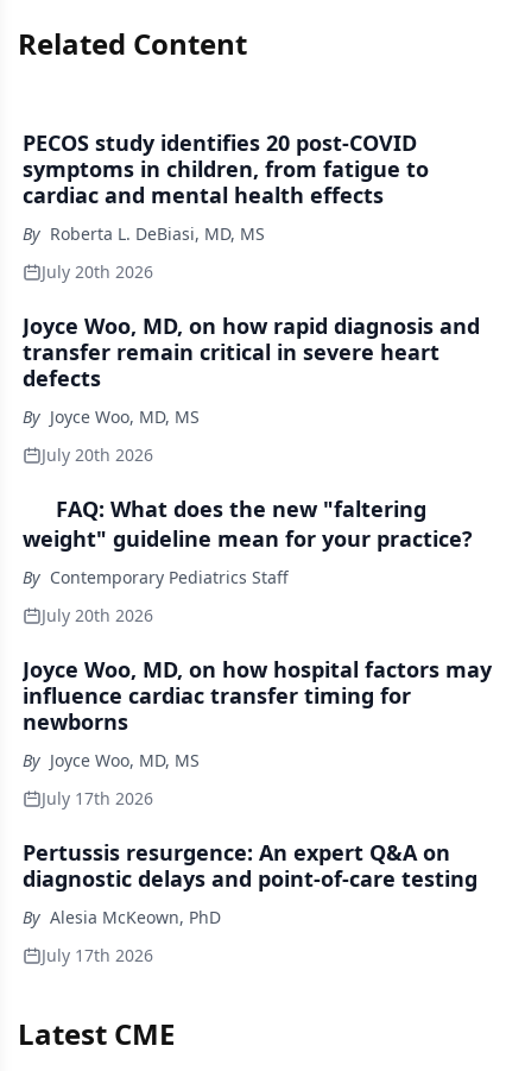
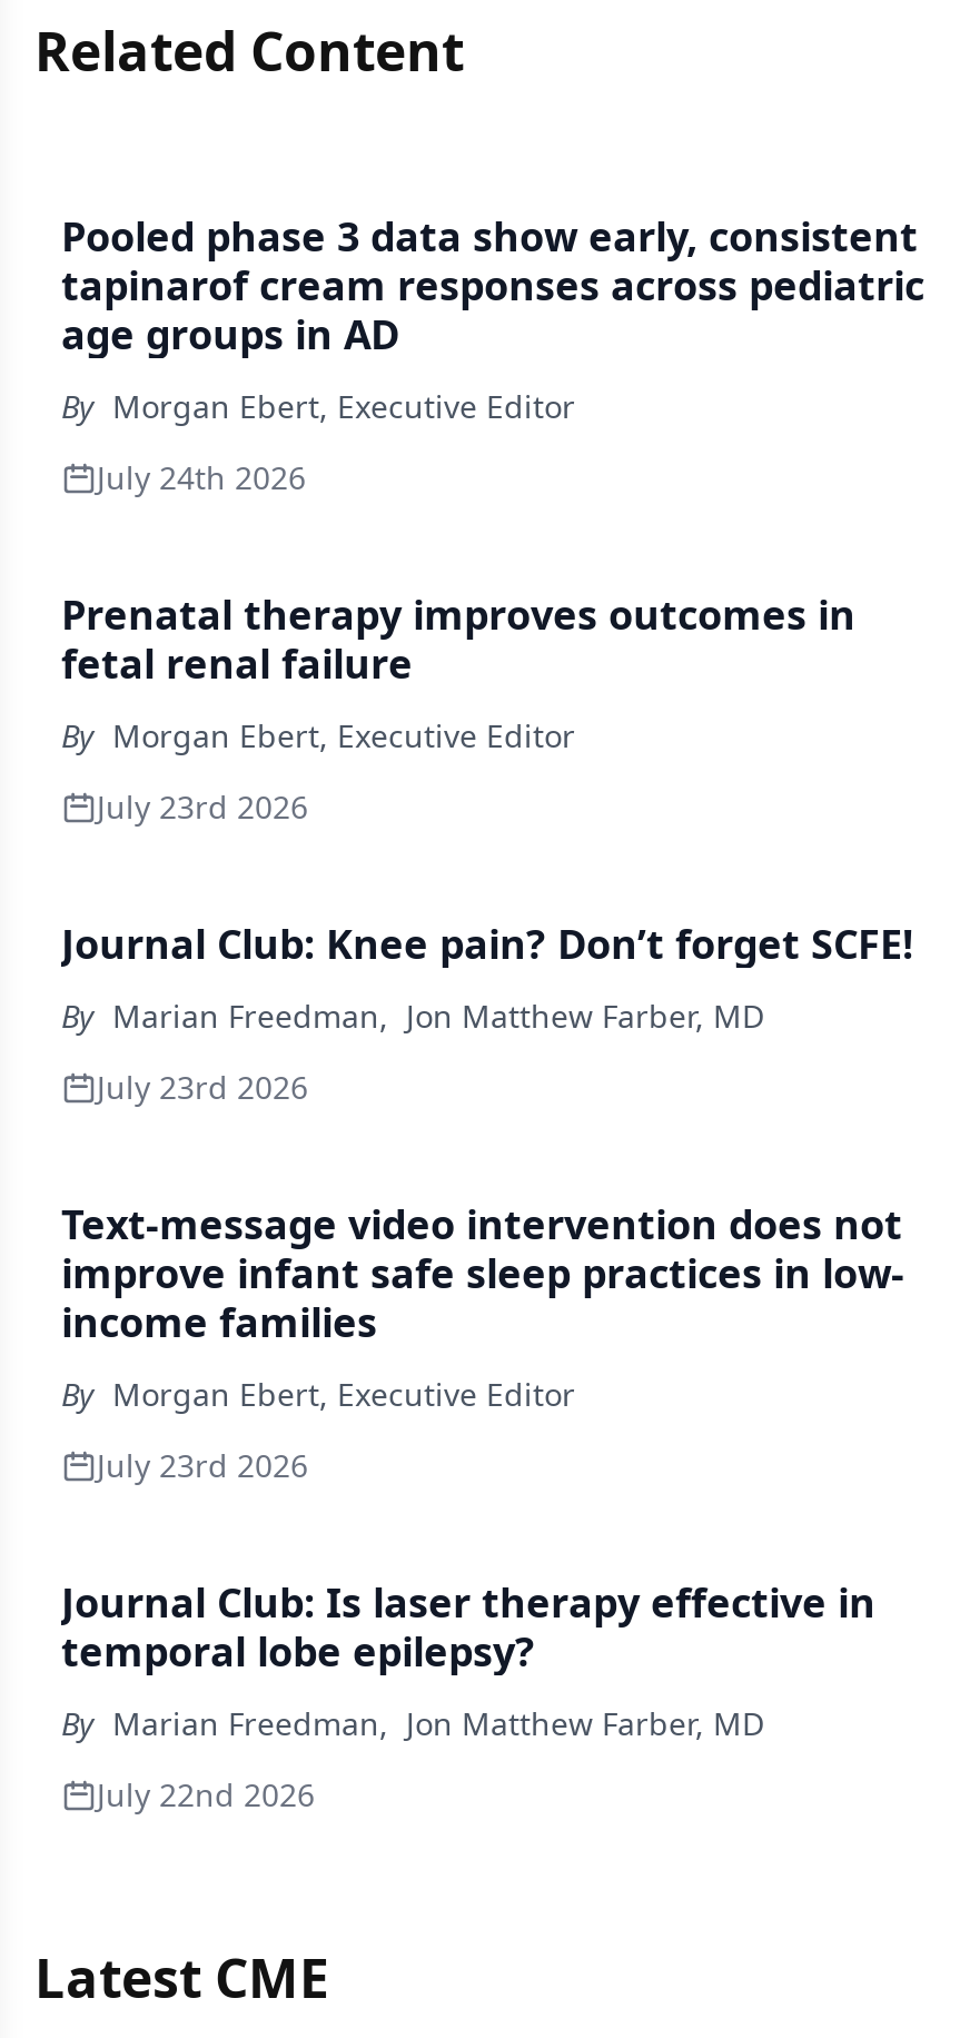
- PECOS study identifies 20 post-COVID
- symptoms in children, from fatigue to
- cardiac and mental health effects
+ Pooled phase 3 data show early, consistent
+ tapinarof cream responses across pediatric
+ age groups in AD

- By Roberta L. DeBiasi, MD, MS
+ By Morgan Ebert, Executive Editor

- July 20th 2026
+ July 24th 2026

- Joyce Woo, MD, on how rapid diagnosis and
- transfer remain critical in severe heart
- defects
+ Prenatal therapy improves outcomes in
+ fetal renal failure

- By Joyce Woo, MD, MS
+ By Morgan Ebert, Executive Editor

- July 20th 2026
+ July 23rd 2026

- FAQ: What does the new "faltering
- weight" guideline mean for your practice?
+ Journal Club: Knee pain? Don’t forget SCFE!

- By Contemporary Pediatrics Staff
+ By Marian Freedman, Jon Matthew Farber, MD

- July 20th 2026
+ July 23rd 2026

- Joyce Woo, MD, on how hospital factors may
- influence cardiac transfer timing for
- newborns
+ Text-message video intervention does not
+ improve infant safe sleep practices in low-
+ income families

- By Joyce Woo, MD, MS
+ By Morgan Ebert, Executive Editor

- July 17th 2026
+ July 23rd 2026

- Pertussis resurgence: An expert Q&A on
- diagnostic delays and point-of-care testing
+ Journal Club: Is laser therapy effective in
+ temporal lobe epilepsy?

- By Alesia McKeown, PhD
+ By Marian Freedman, Jon Matthew Farber, MD

- July 17th 2026
+ July 22nd 2026
